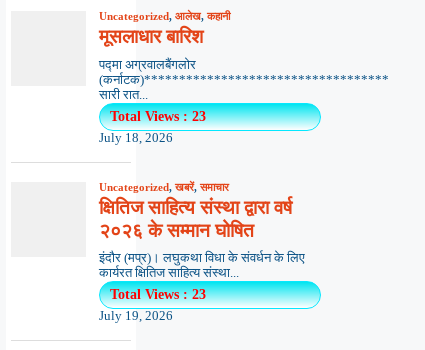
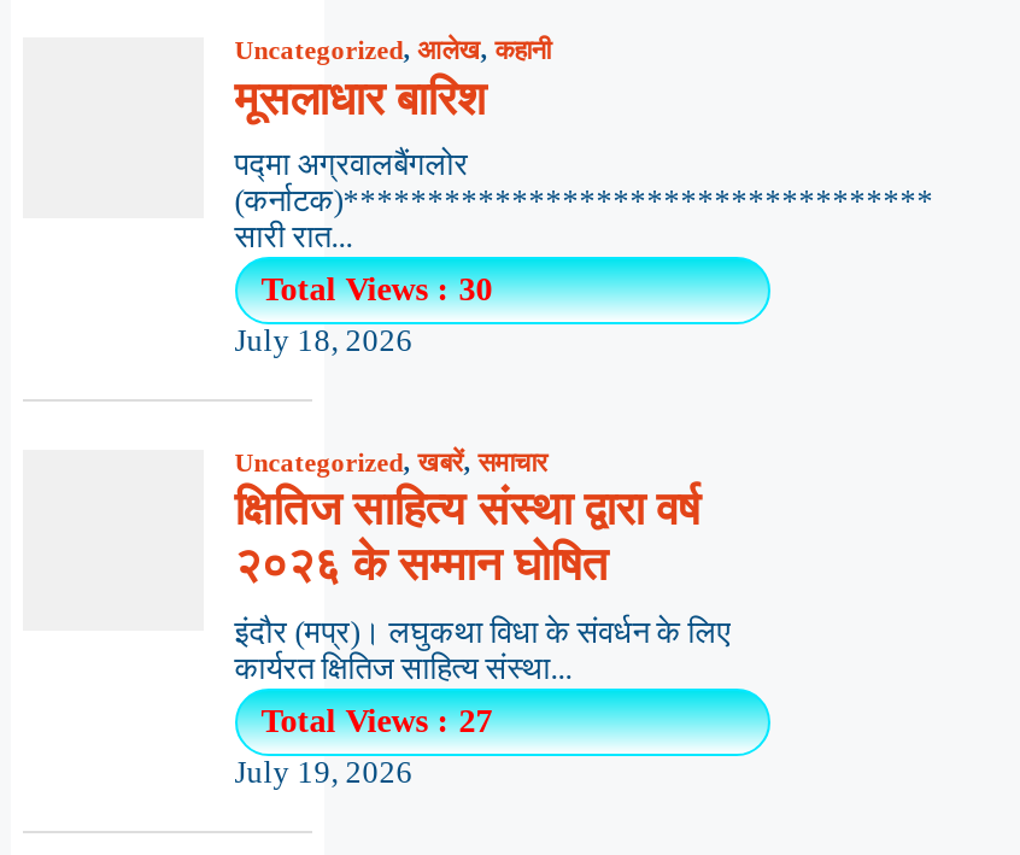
- Total Views : 23
+ Total Views : 30

- Total Views : 23
+ Total Views : 27
